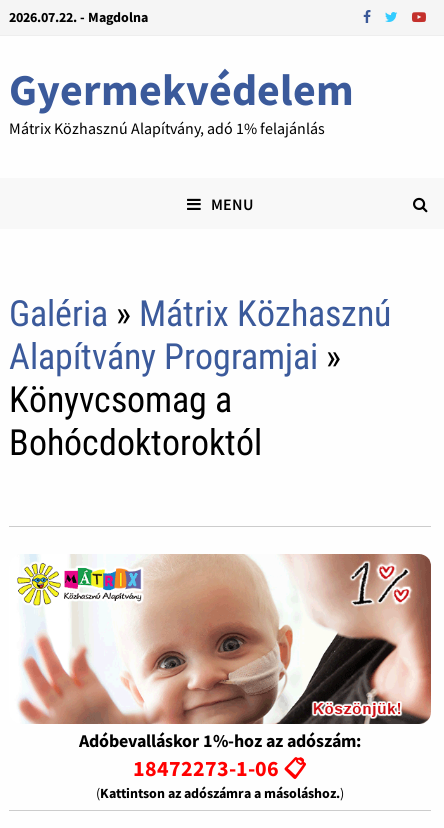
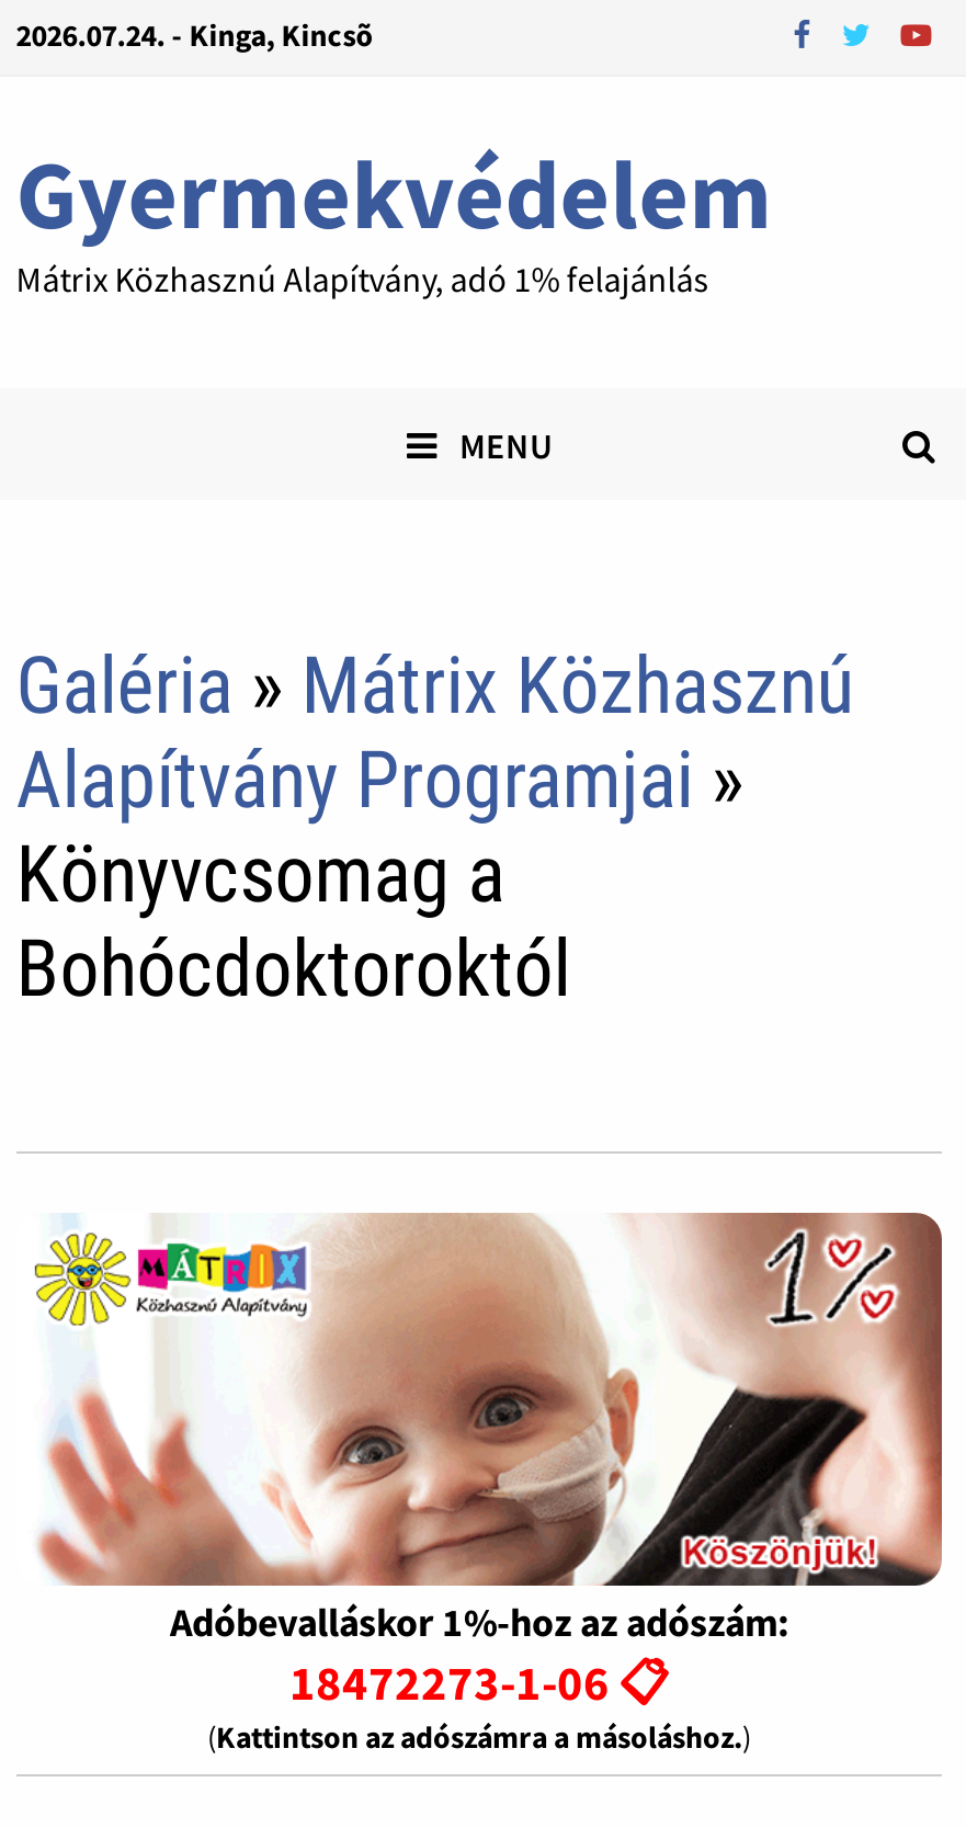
- 2026.07.22. - Magdolna
+ 2026.07.24. - Kinga, Kincsõ
